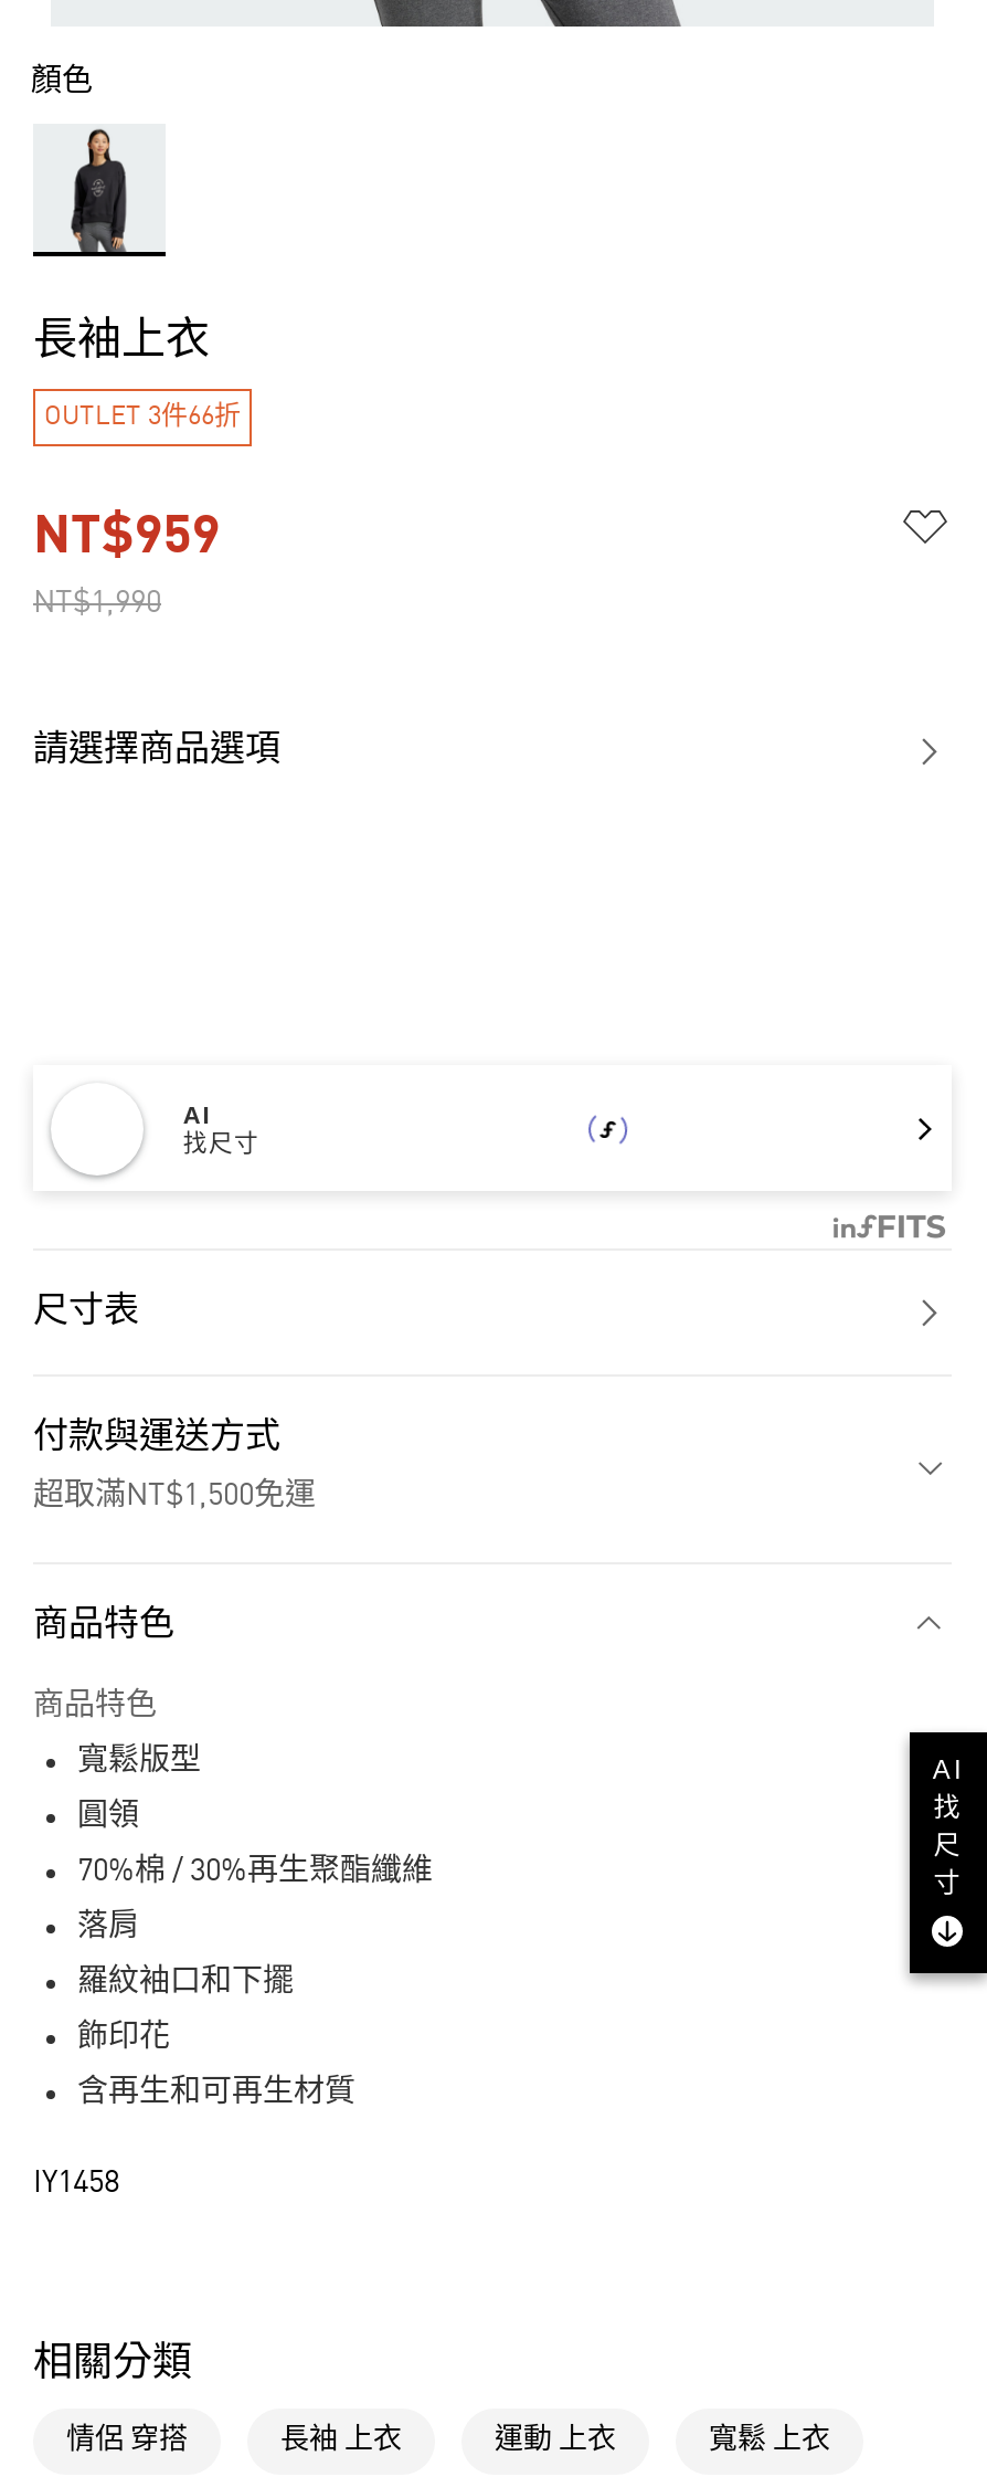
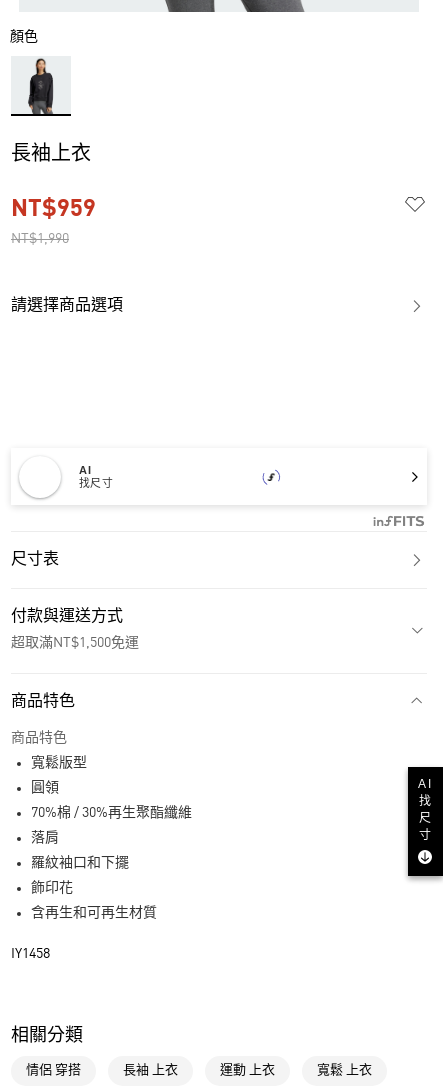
- OUTLET 3件66折
